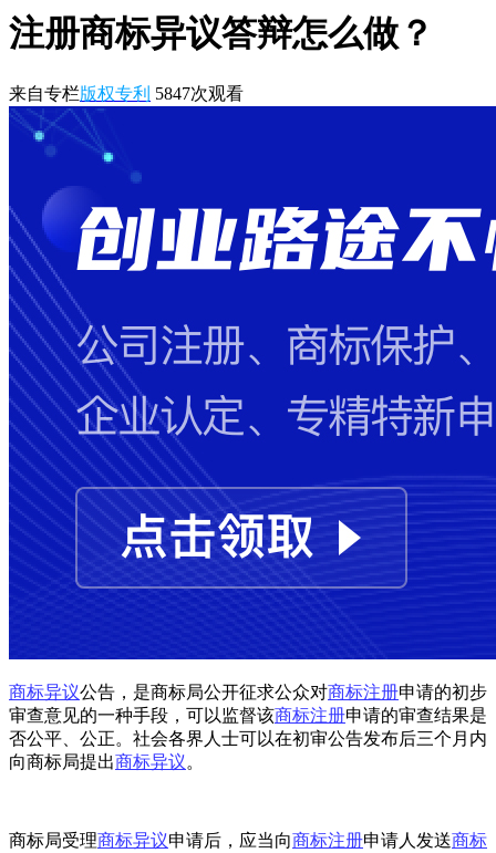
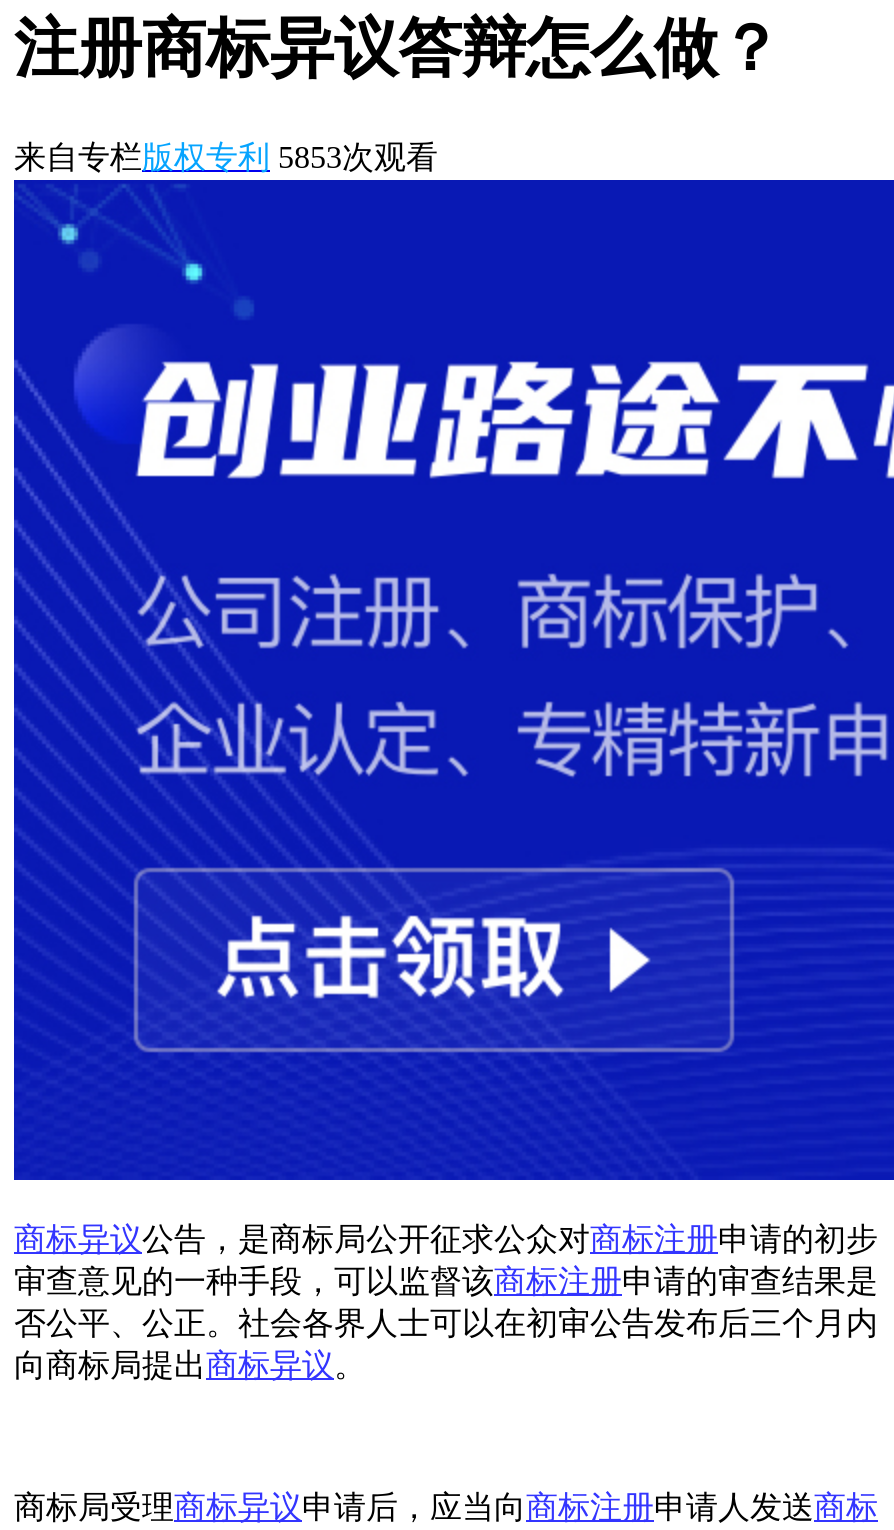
- 来自专栏版权专利 5847次观看
+ 来自专栏版权专利 5853次观看
